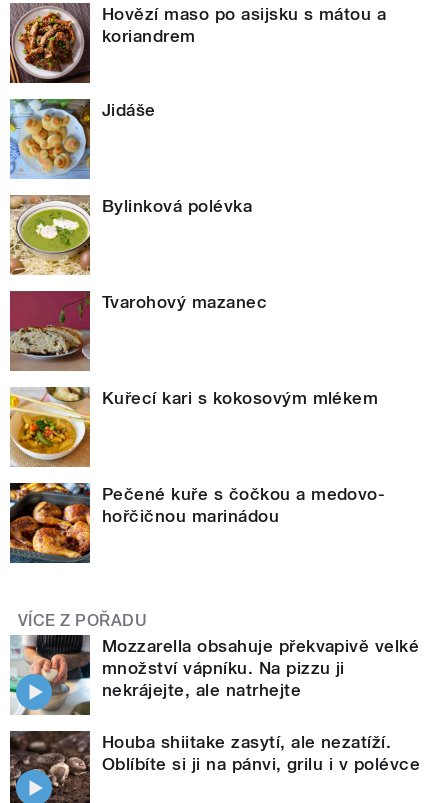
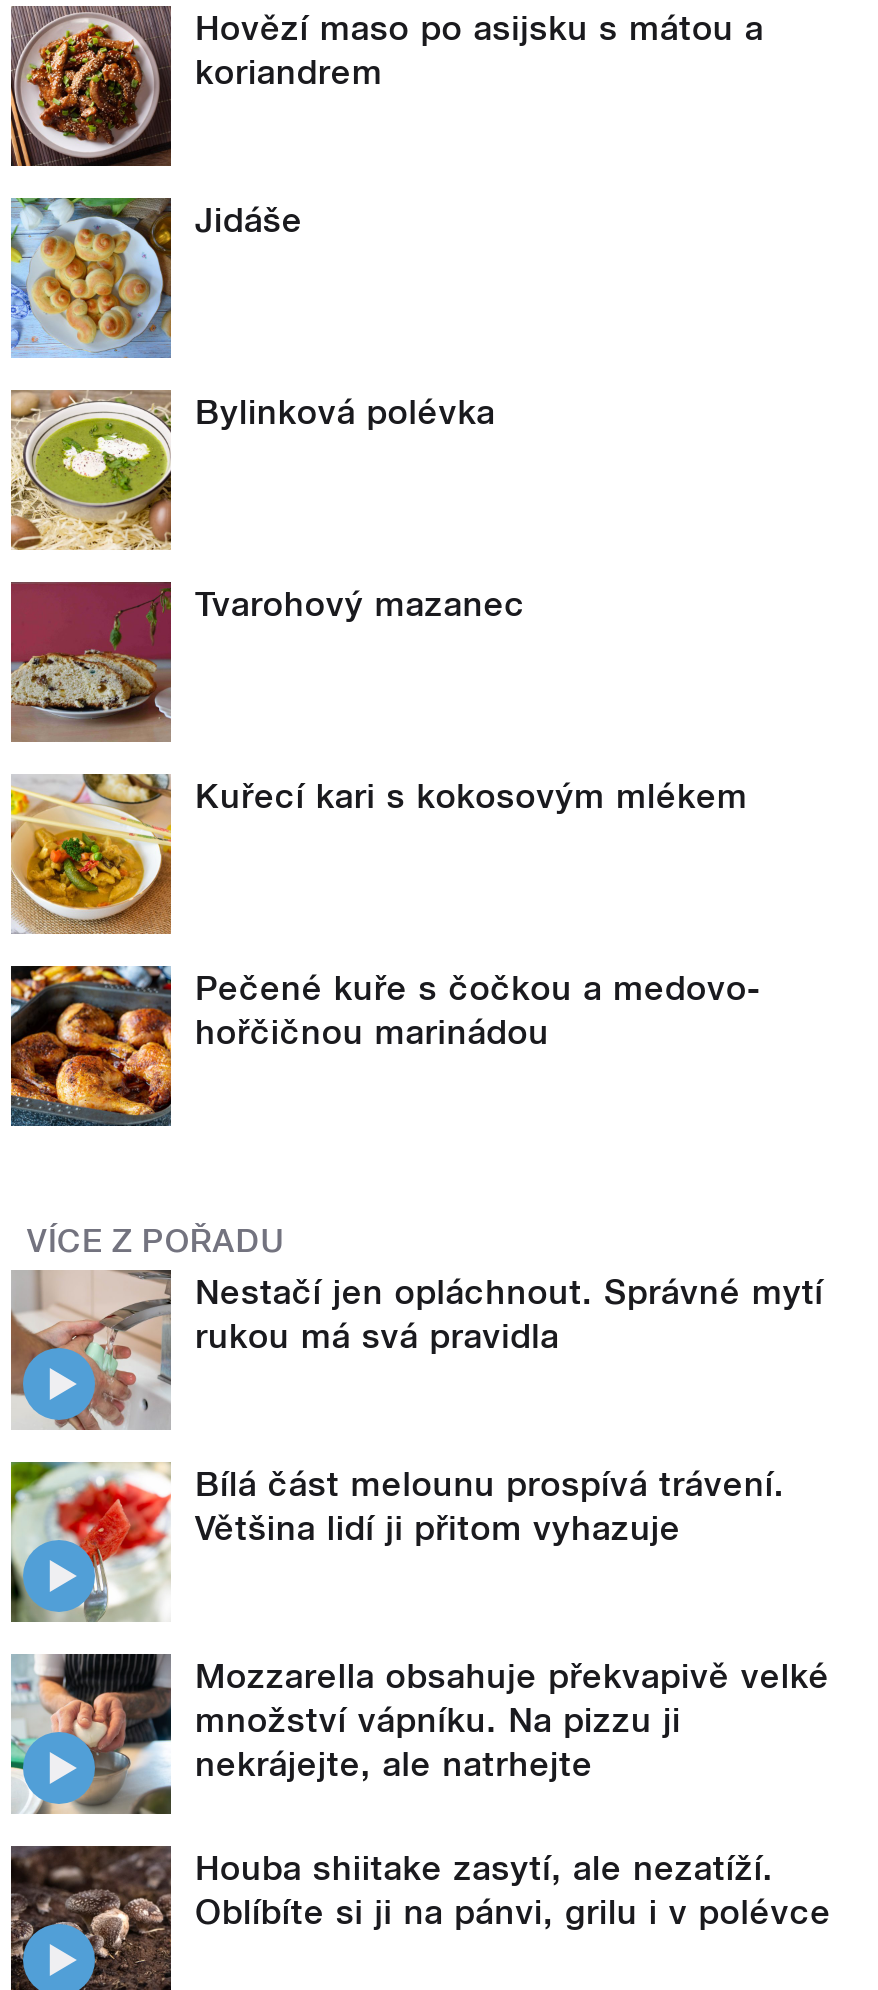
+ [image]
+ Nestačí jen opláchnout. Správné mytí
+ rukou má svá pravidla

+ [image]
+ Bílá část melounu prospívá trávení.
+ Většina lidí ji přitom vyhazuje
